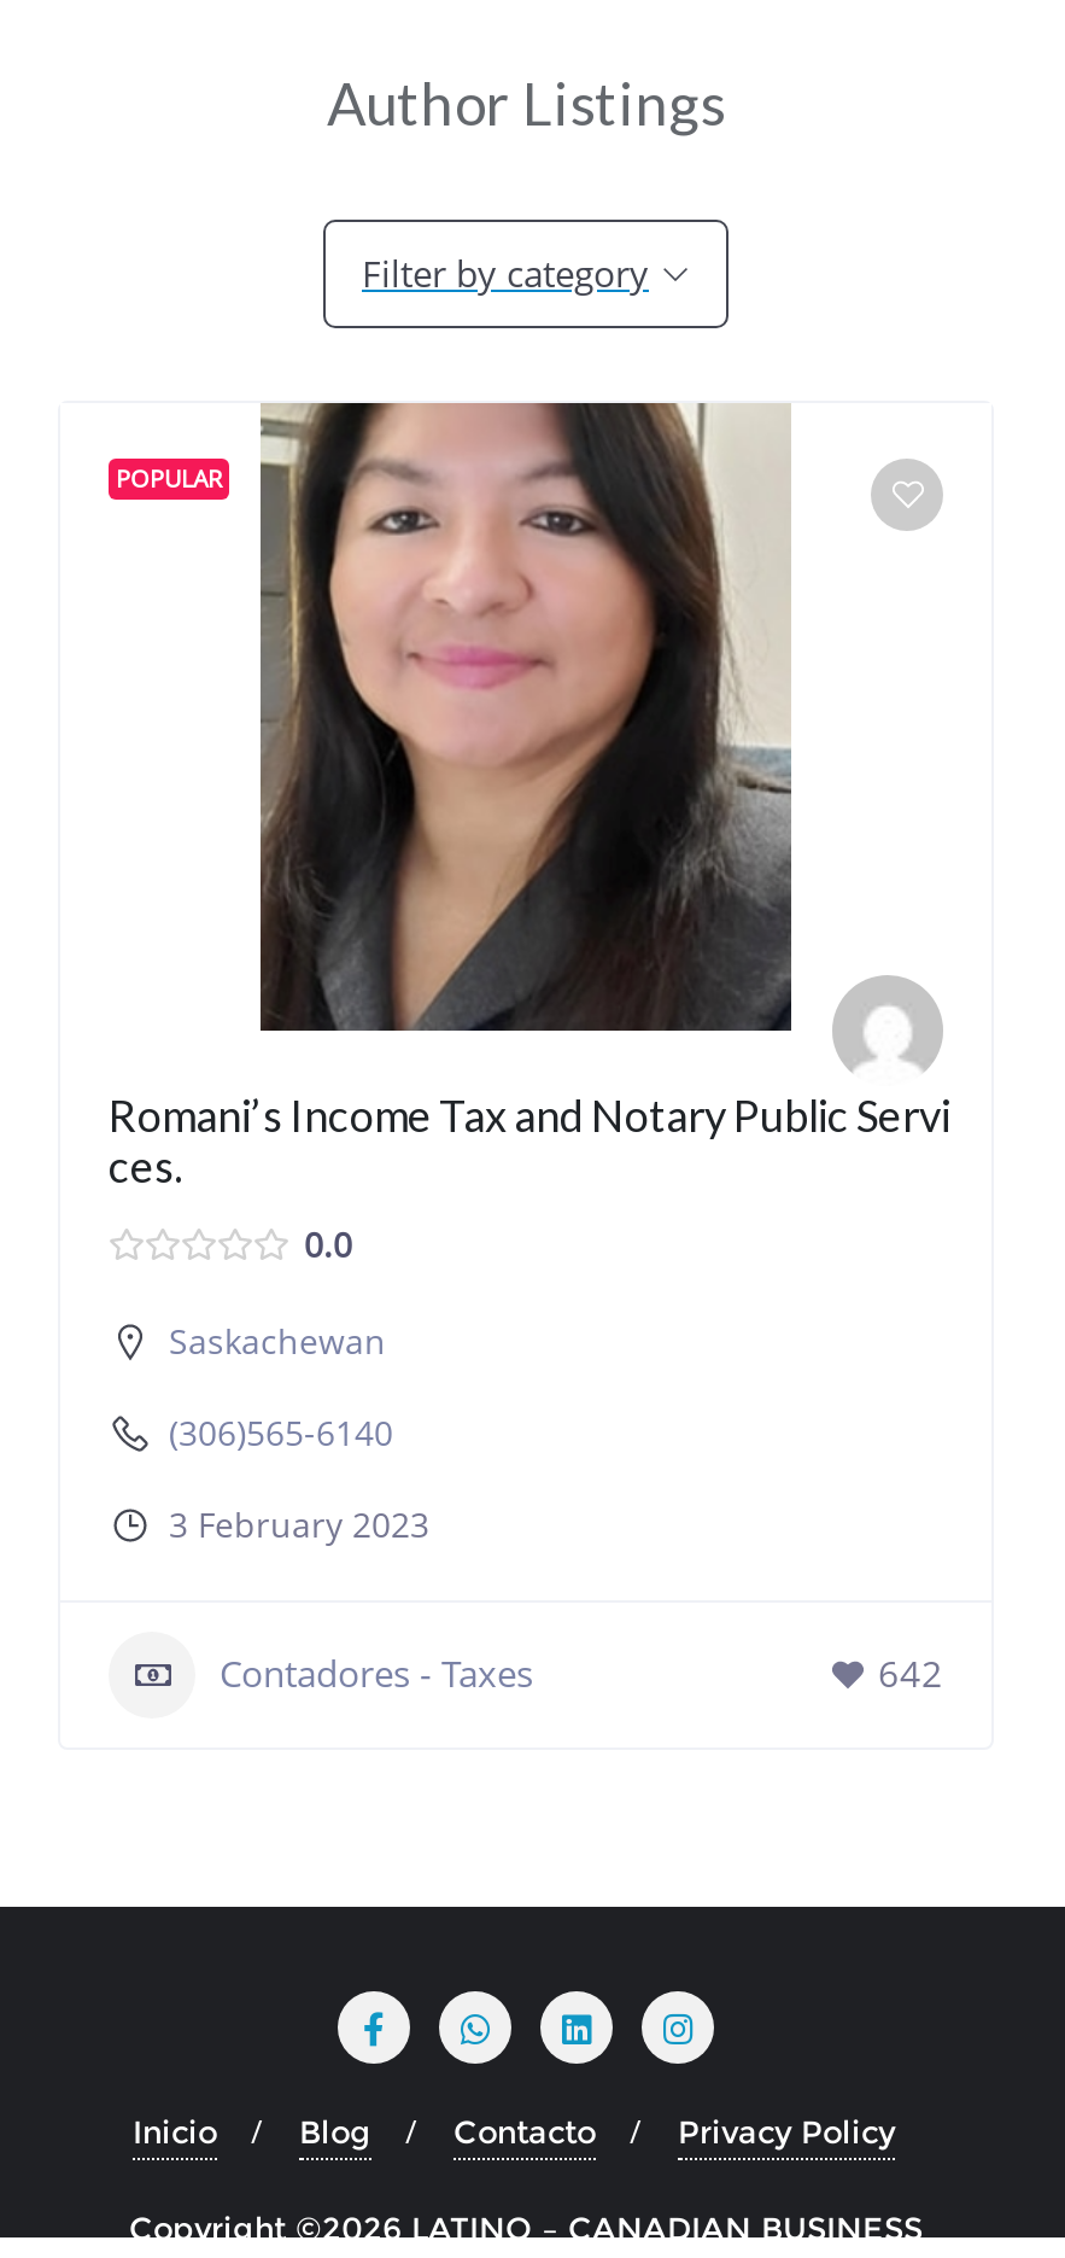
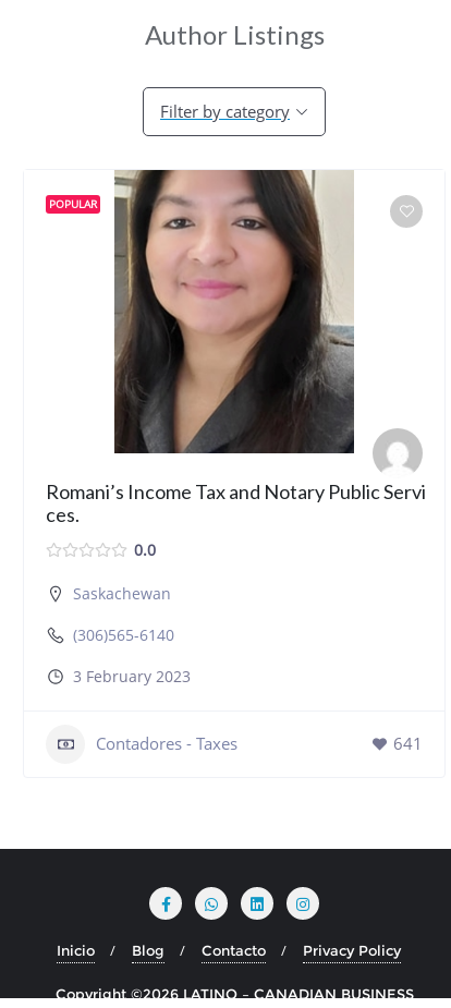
- 642
+ 641
